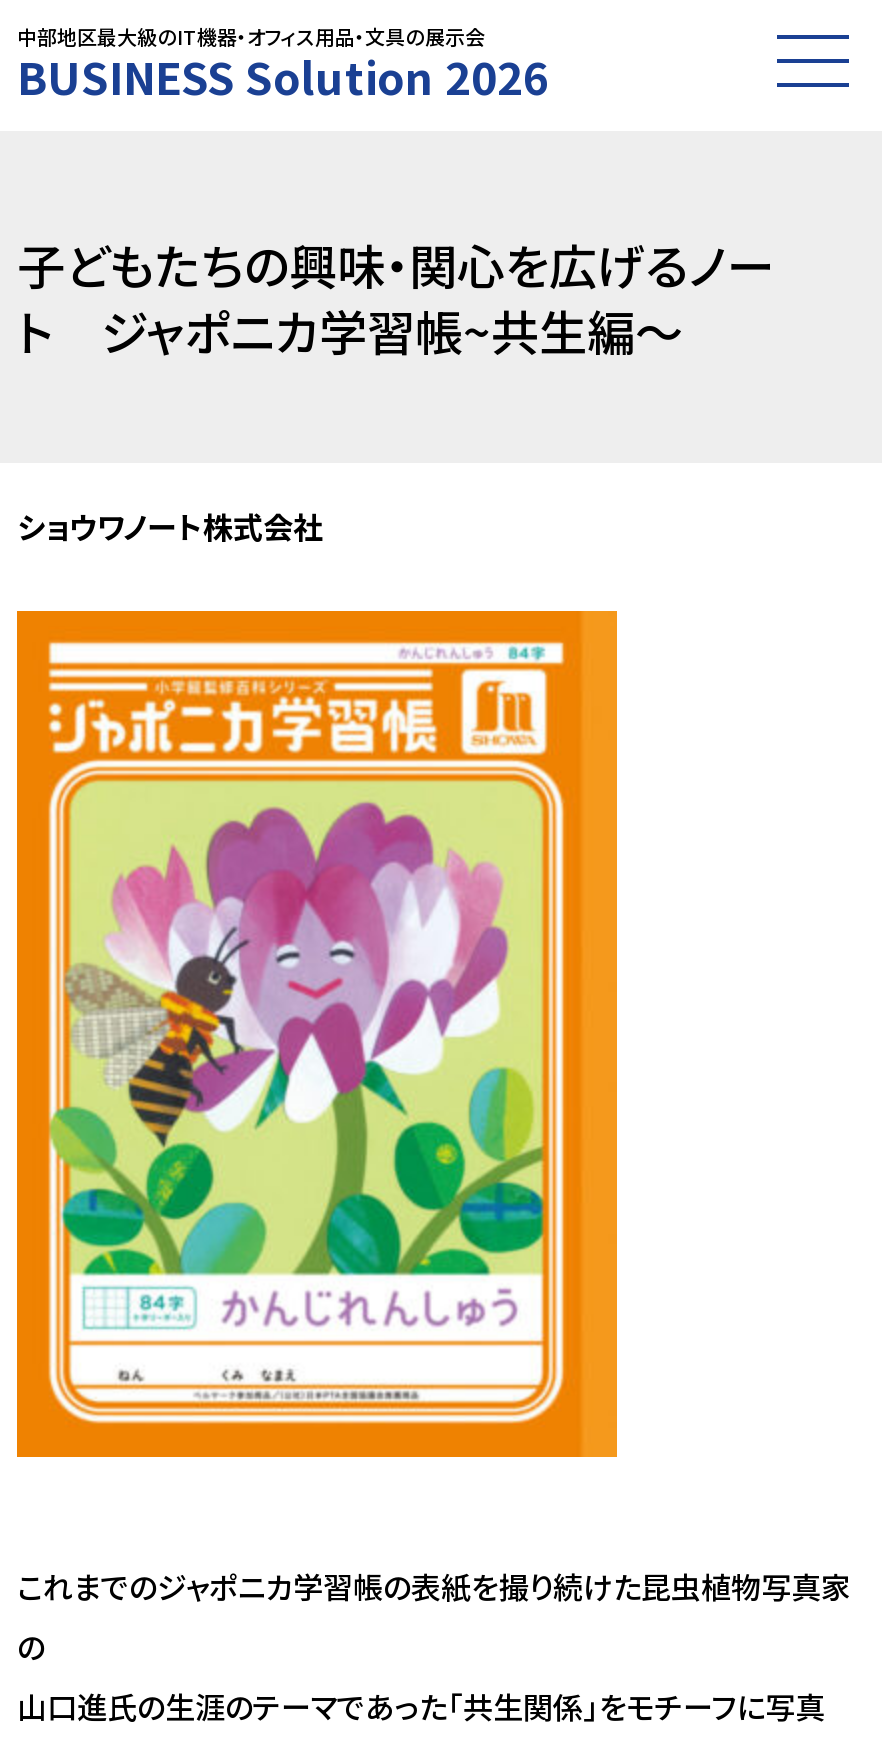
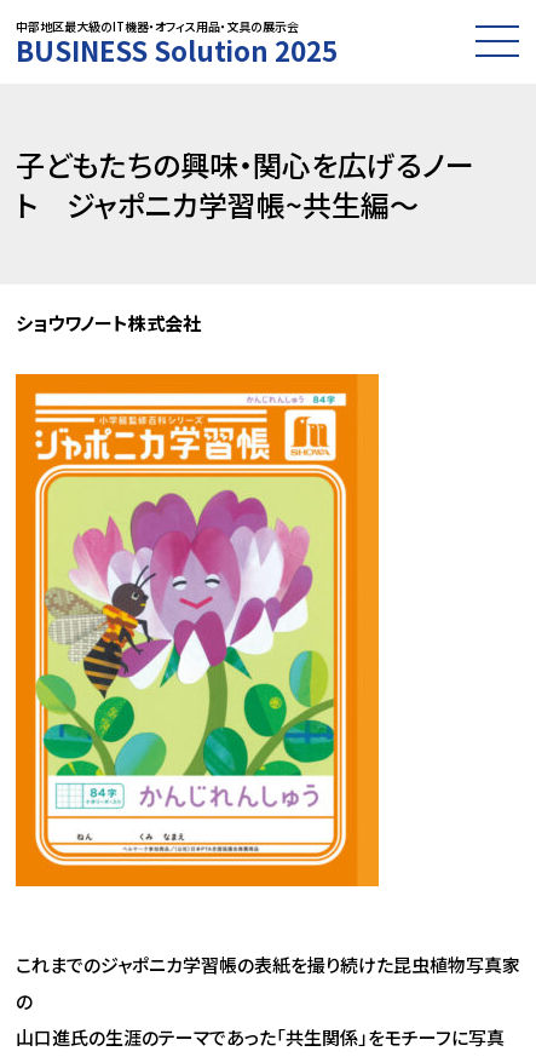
- BUSINESS Solution 2026
+ BUSINESS Solution 2025
